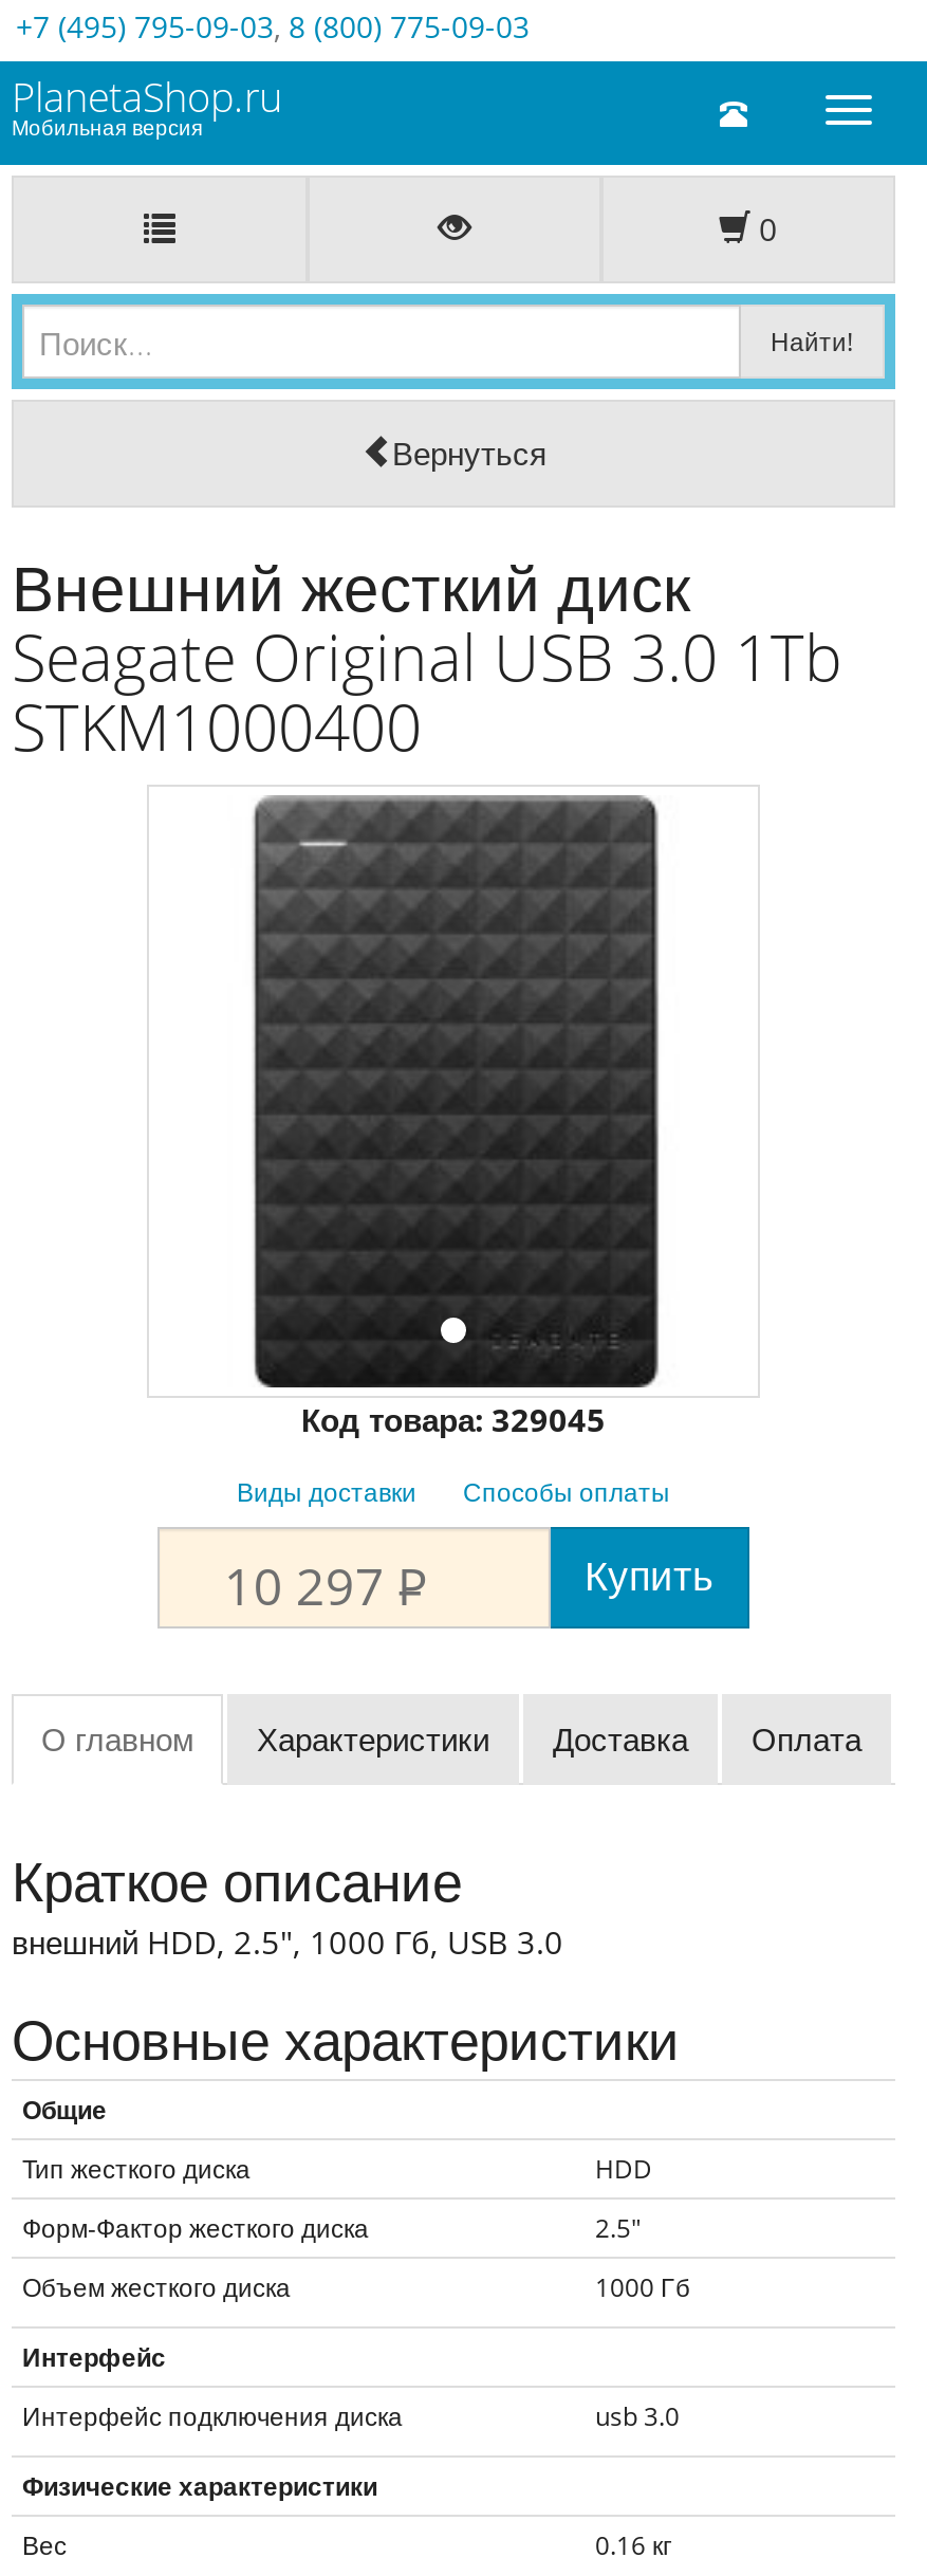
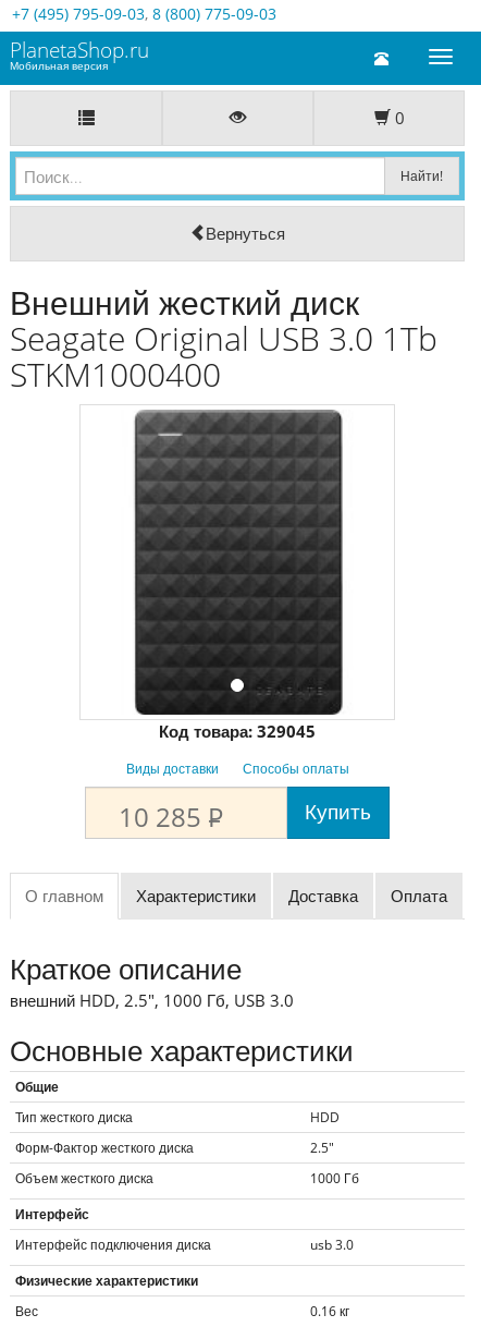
- 10 297 P
+ 10 285 P
